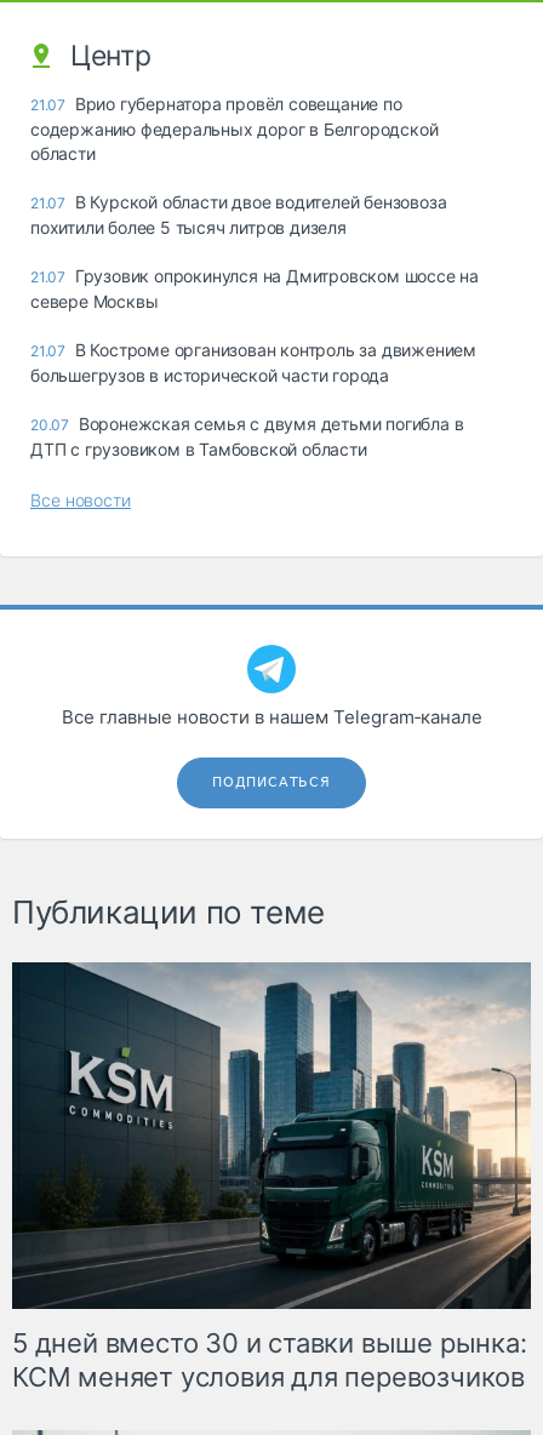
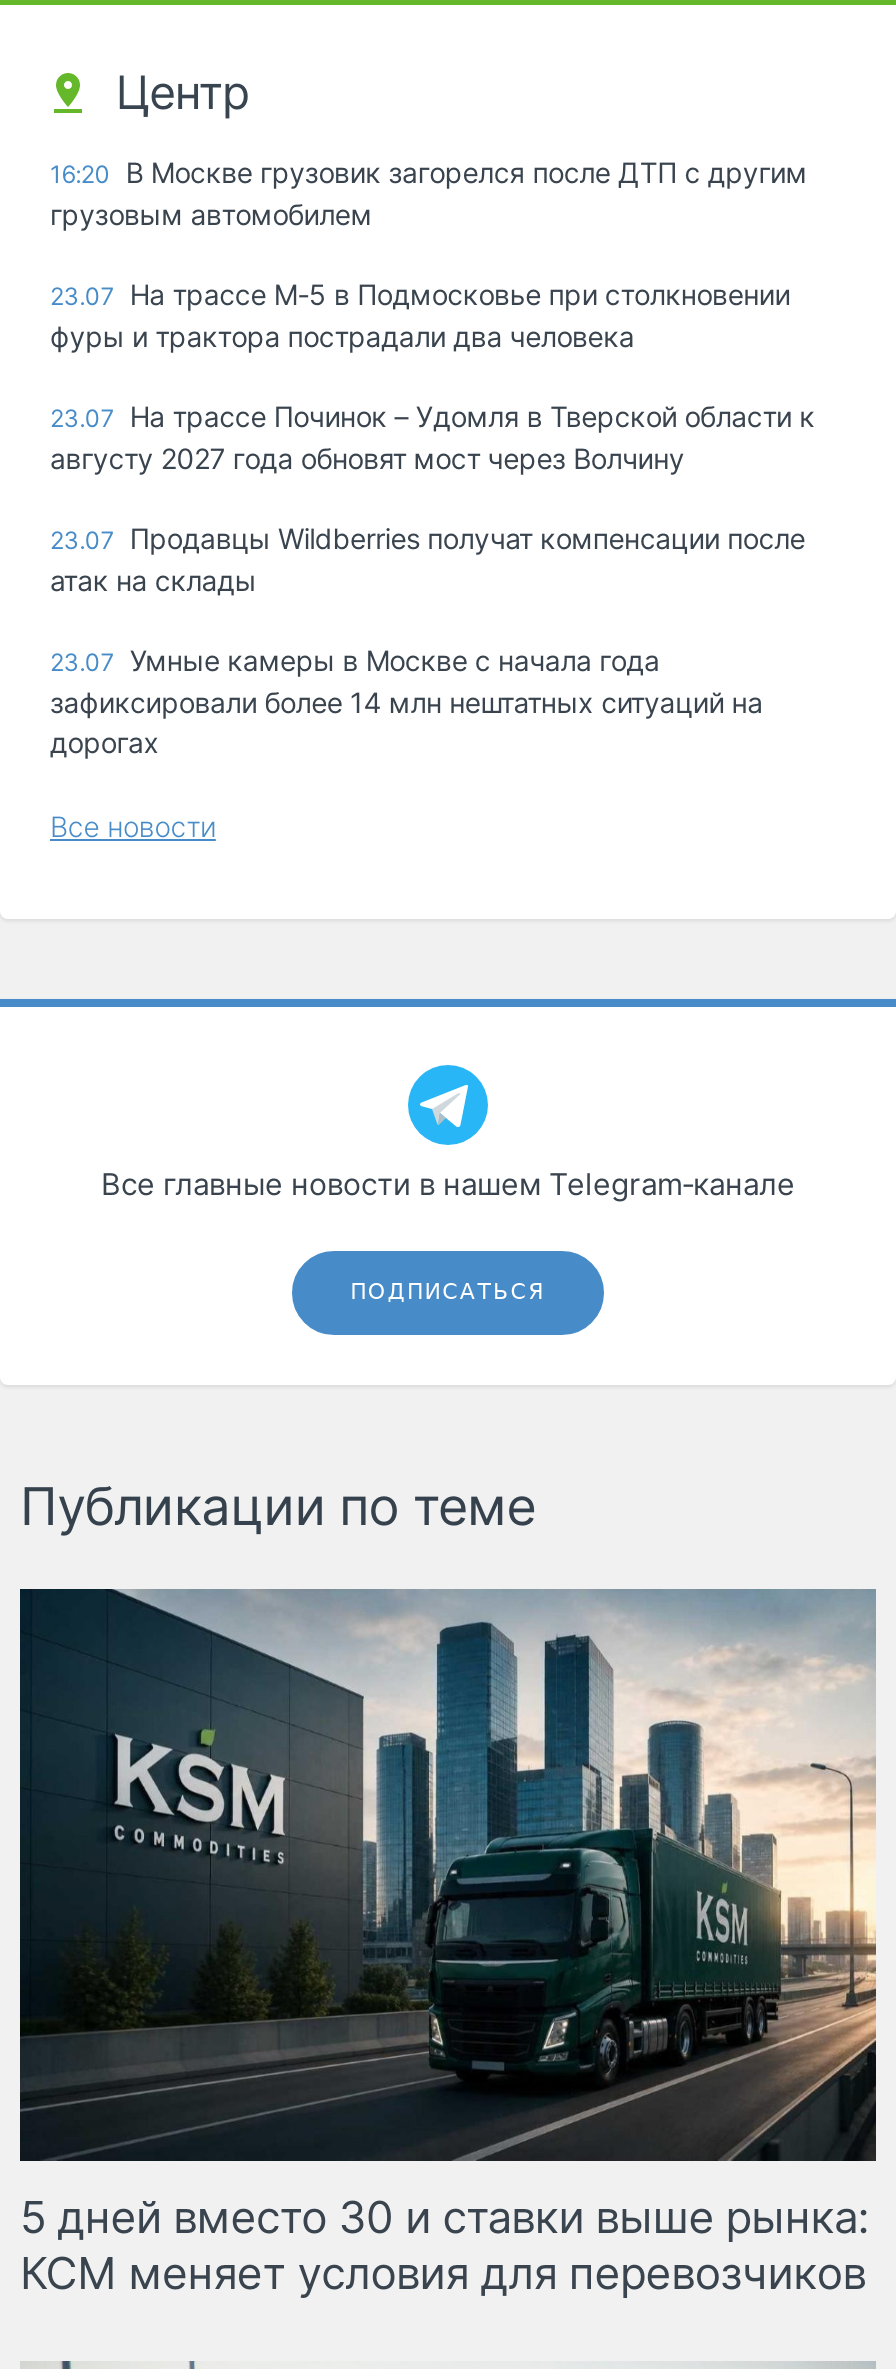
- 21.07 Врио губернатора провёл совещание по
- содержанию федеральных дорог в Белгородской
- области
+ 16:20 В Москве грузовик загорелся после ДТП с другим
+ грузовым автомобилем

- 21.07 В Курской области двое водителей бензовоза
- похитили более 5 тысяч литров дизеля
+ 23.07 На трассе М-5 в Подмосковье при столкновении
+ фуры и трактора пострадали два человека

- 21.07 Грузовик опрокинулся на Дмитровском шоссе на
- севере Москвы
+ 23.07 На трассе Починок – Удомля в Тверской области к
+ августу 2027 года обновят мост через Волчину

- 21.07 В Костроме организован контроль за движением
- большегрузов в исторической части города
+ 23.07 Продавцы Wildberries получат компенсации после
+ атак на склады

- 20.07 Воронежская семья с двумя детьми погибла в
- ДТП с грузовиком в Тамбовской области
+ 23.07 Умные камеры в Москве с начала года
+ зафиксировали более 14 млн нештатных ситуаций на
+ дорогах
